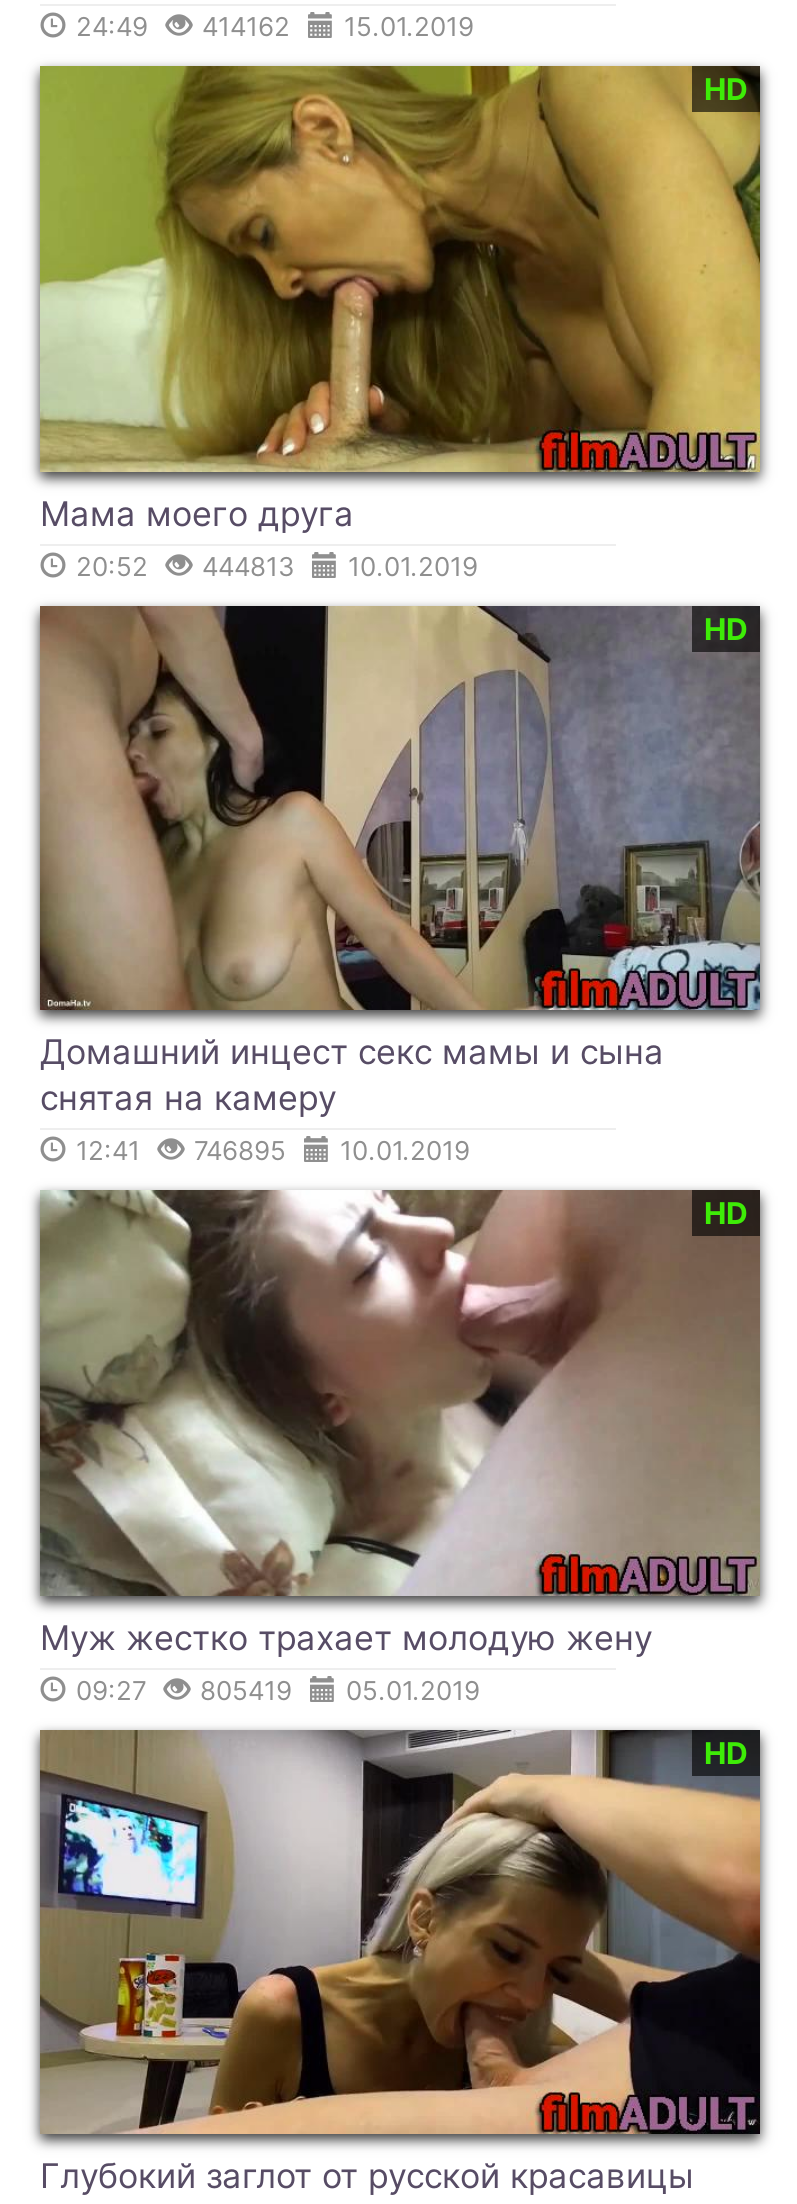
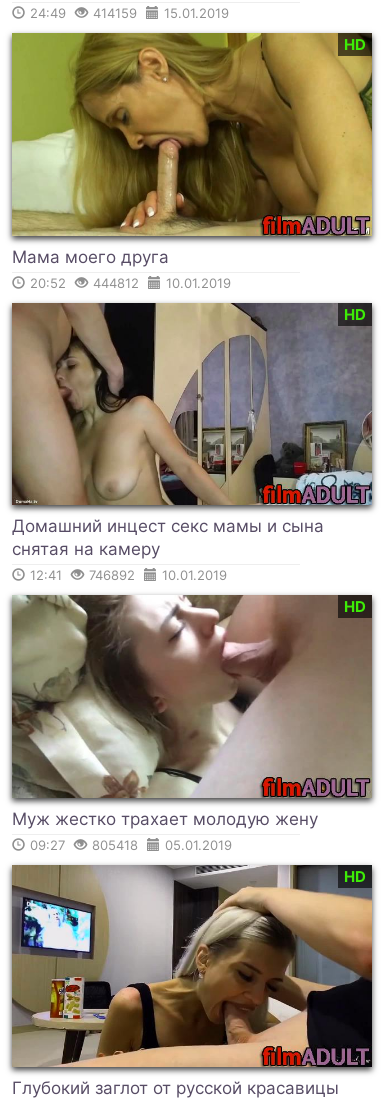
- 24:49 414162 15.01.2019
+ 24:49 414159 15.01.2019

- 20:52 444813 10.01.2019
+ 20:52 444812 10.01.2019

- 12:41 746895 10.01.2019
+ 12:41 746892 10.01.2019

- 09:27 805419 05.01.2019
+ 09:27 805418 05.01.2019
